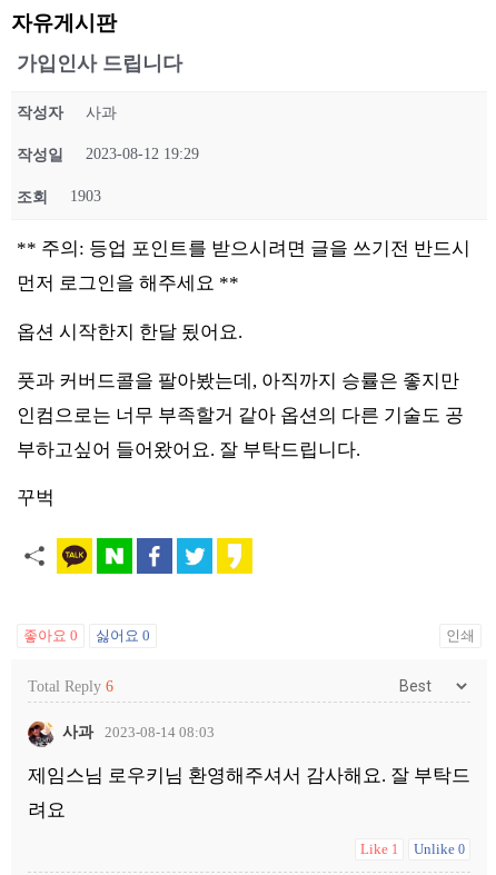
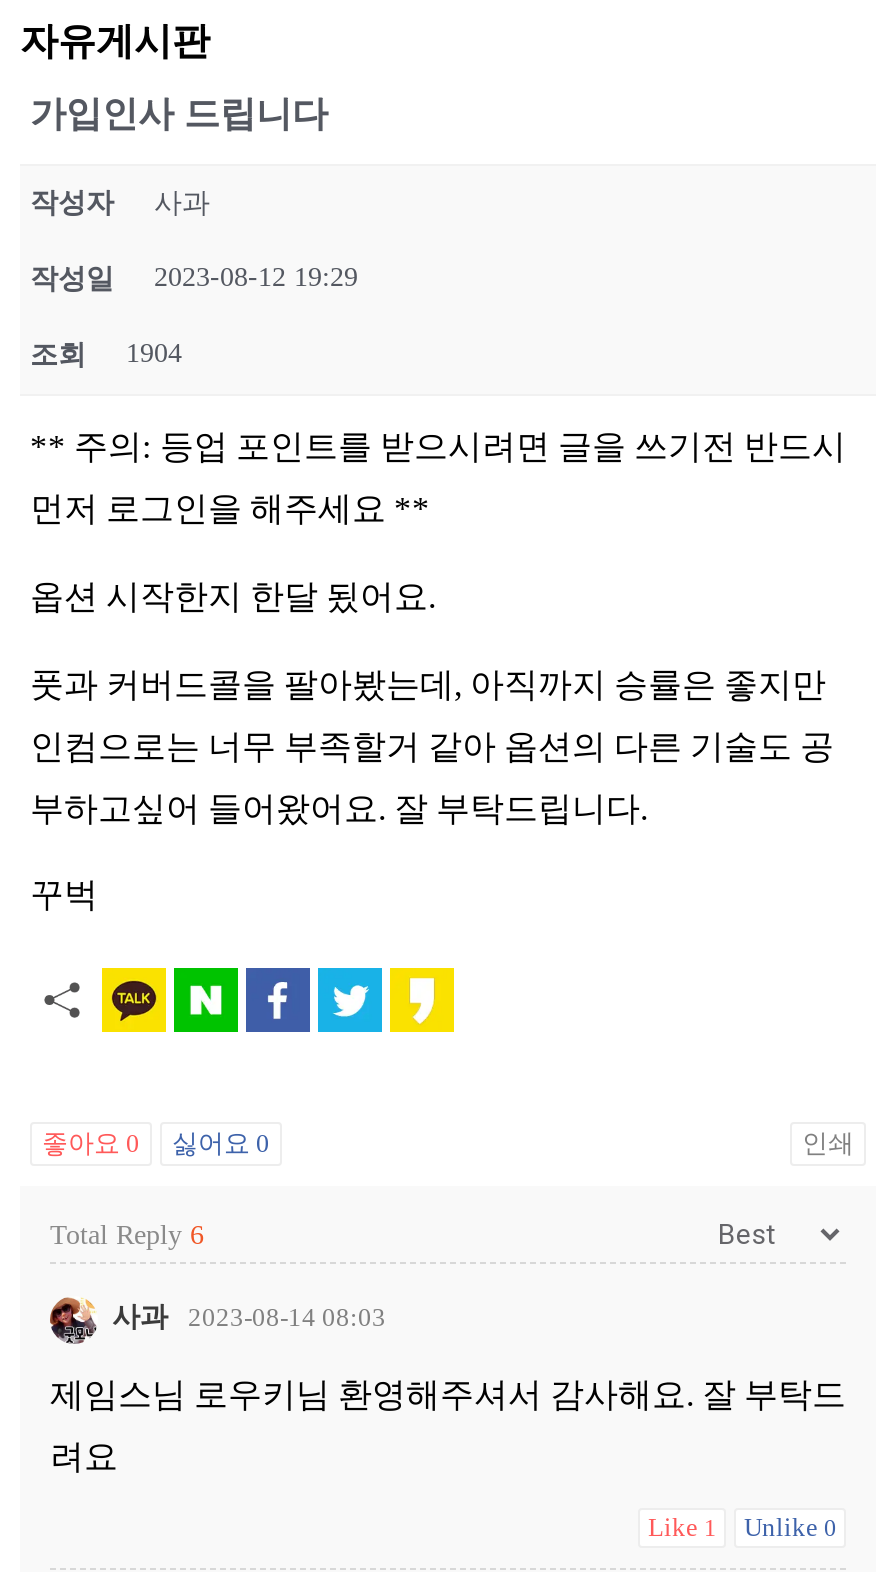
- 1903
+ 1904
